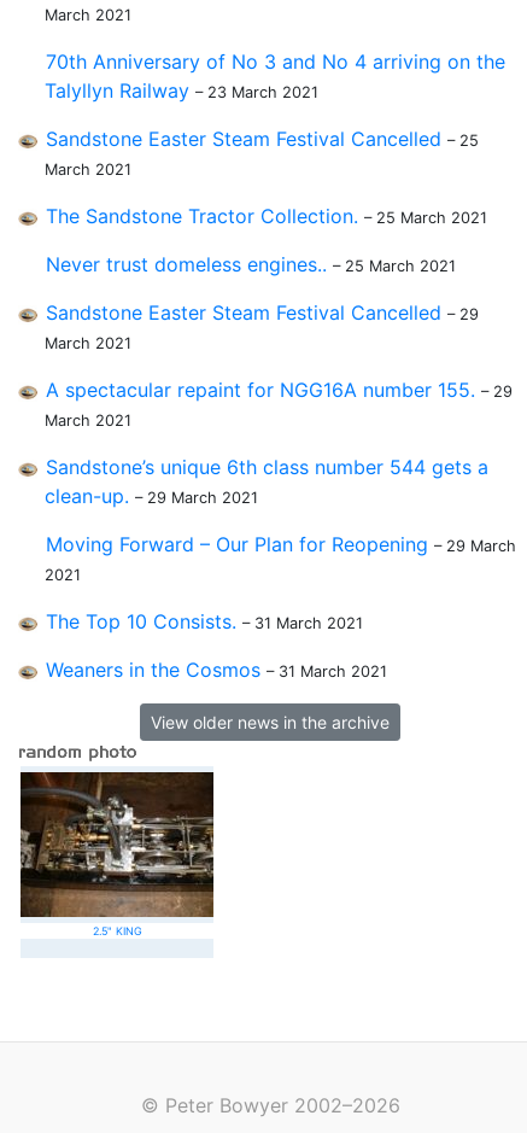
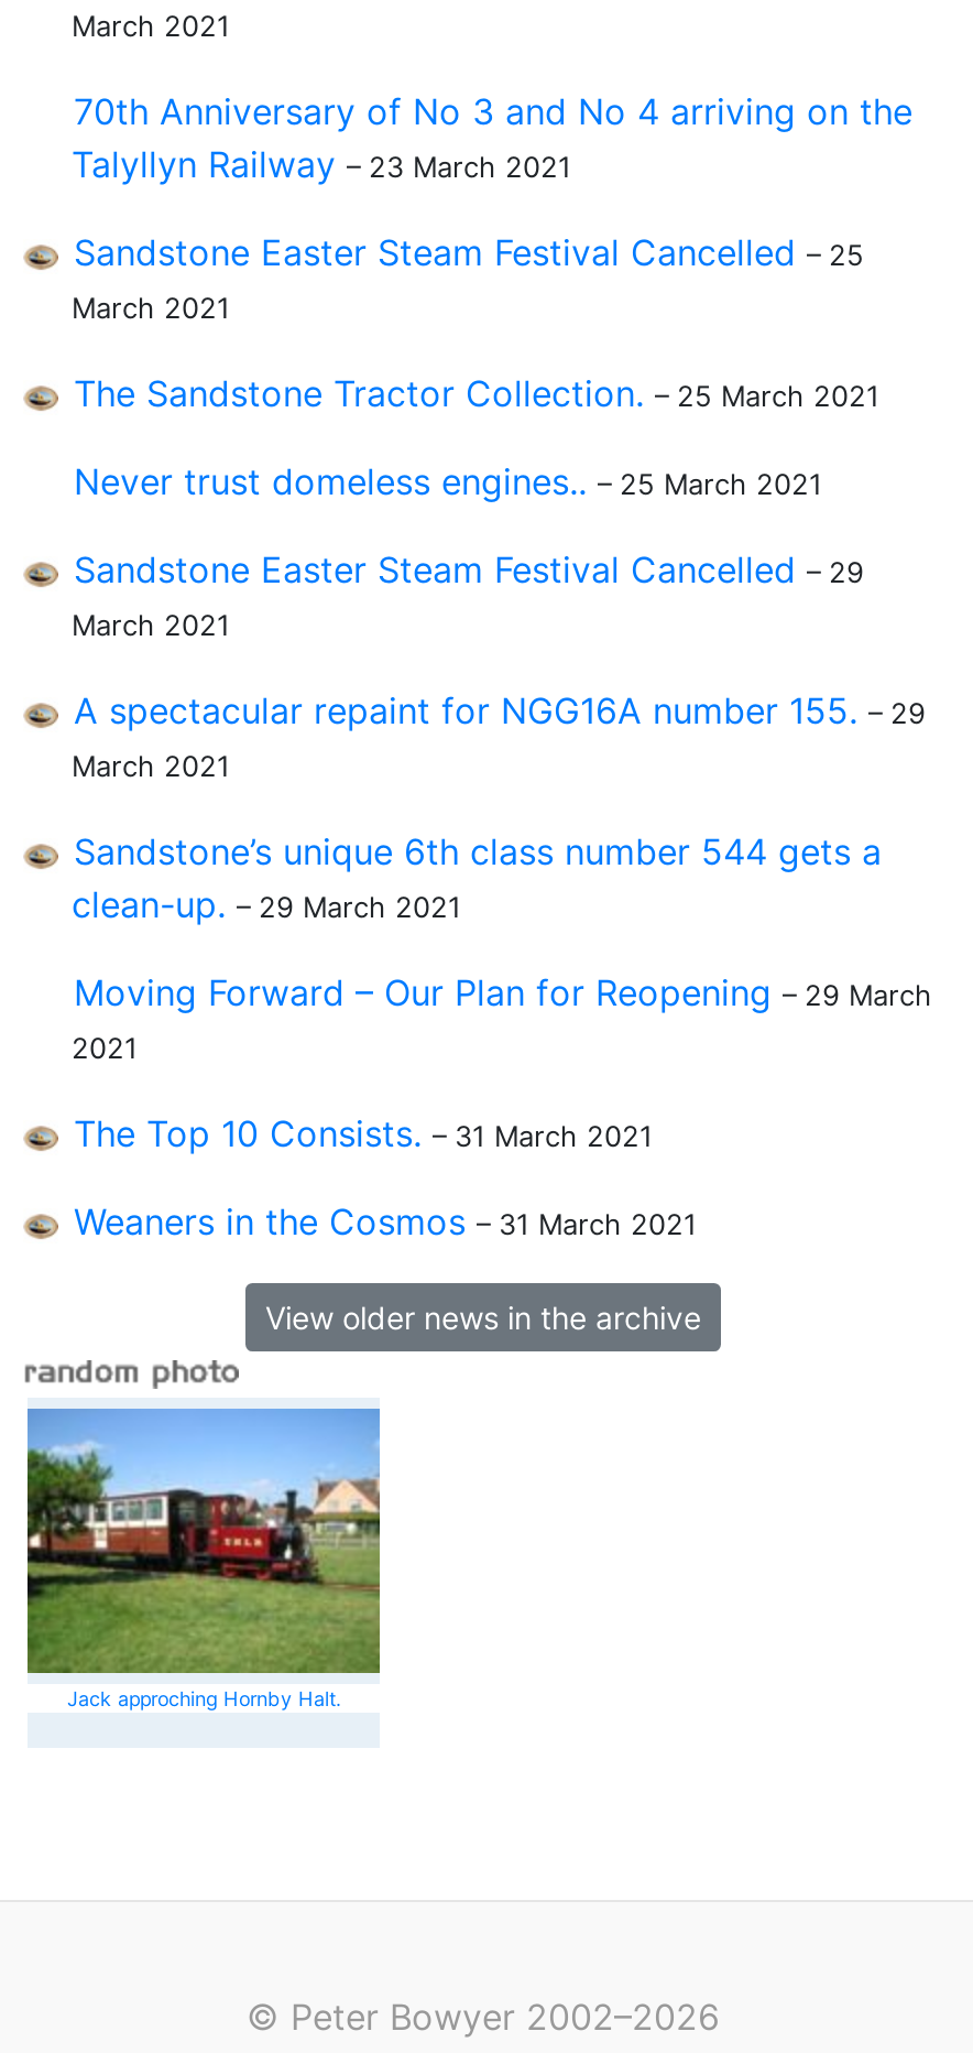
- [image]
- 2.5" KING
+ [image]
+ Jack approching Hornby Halt.
